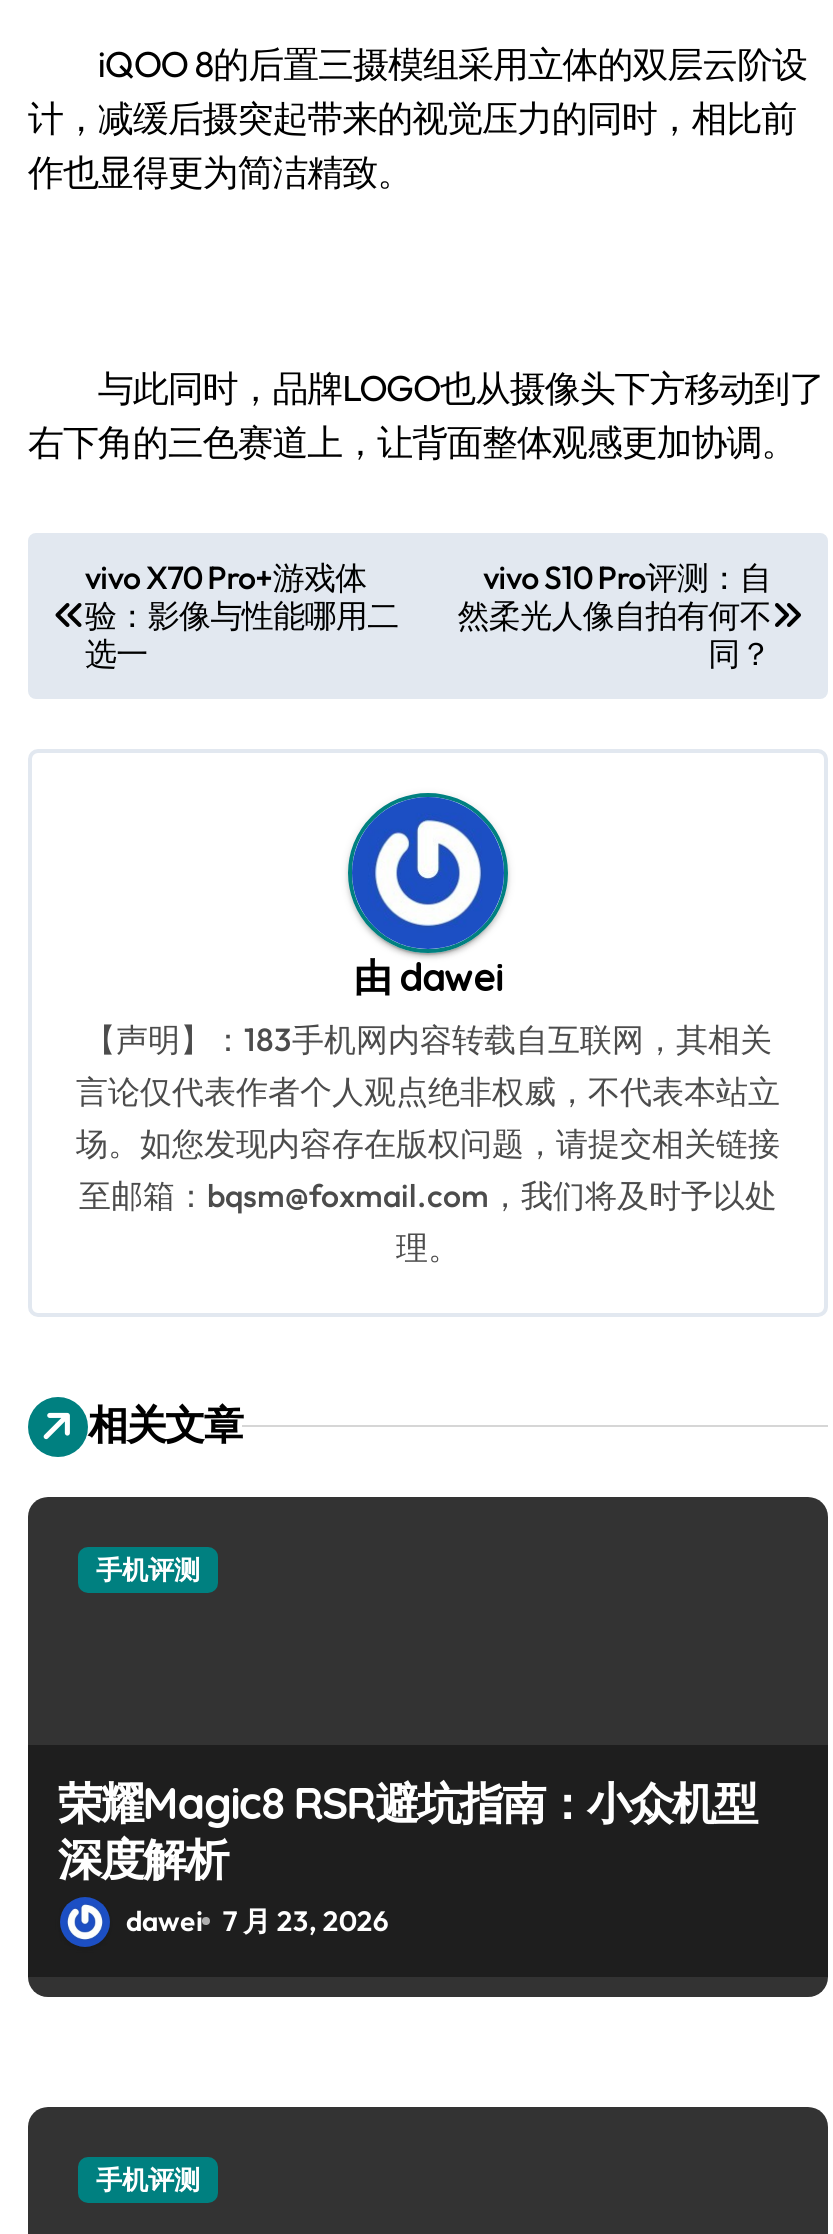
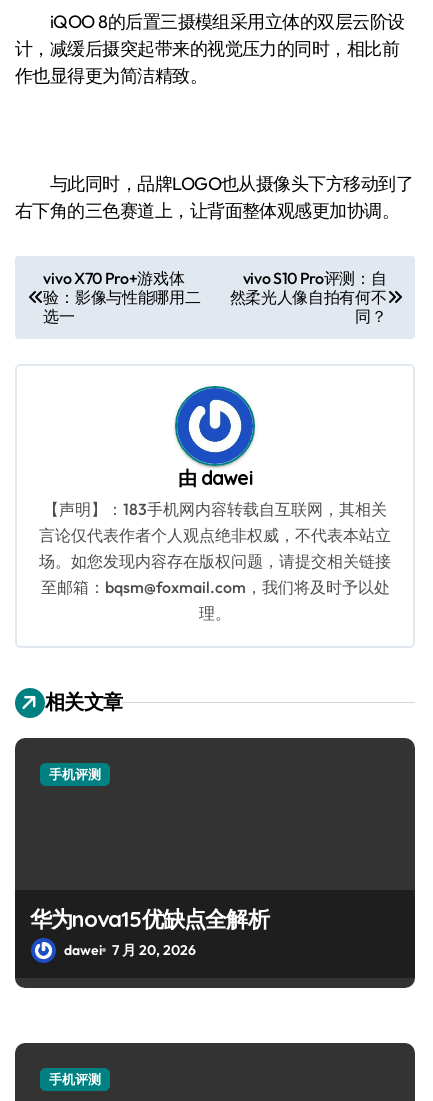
- 荣耀Magic8 RSR避坑指南：小众机型
- 深度解析
- dawei 7 月 23, 2026
+ 华为nova15优缺点全解析
+ dawei 7 月 20, 2026
